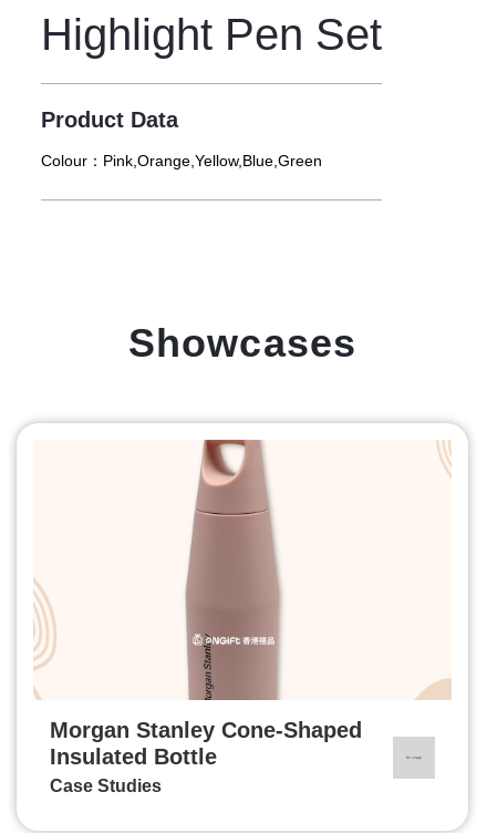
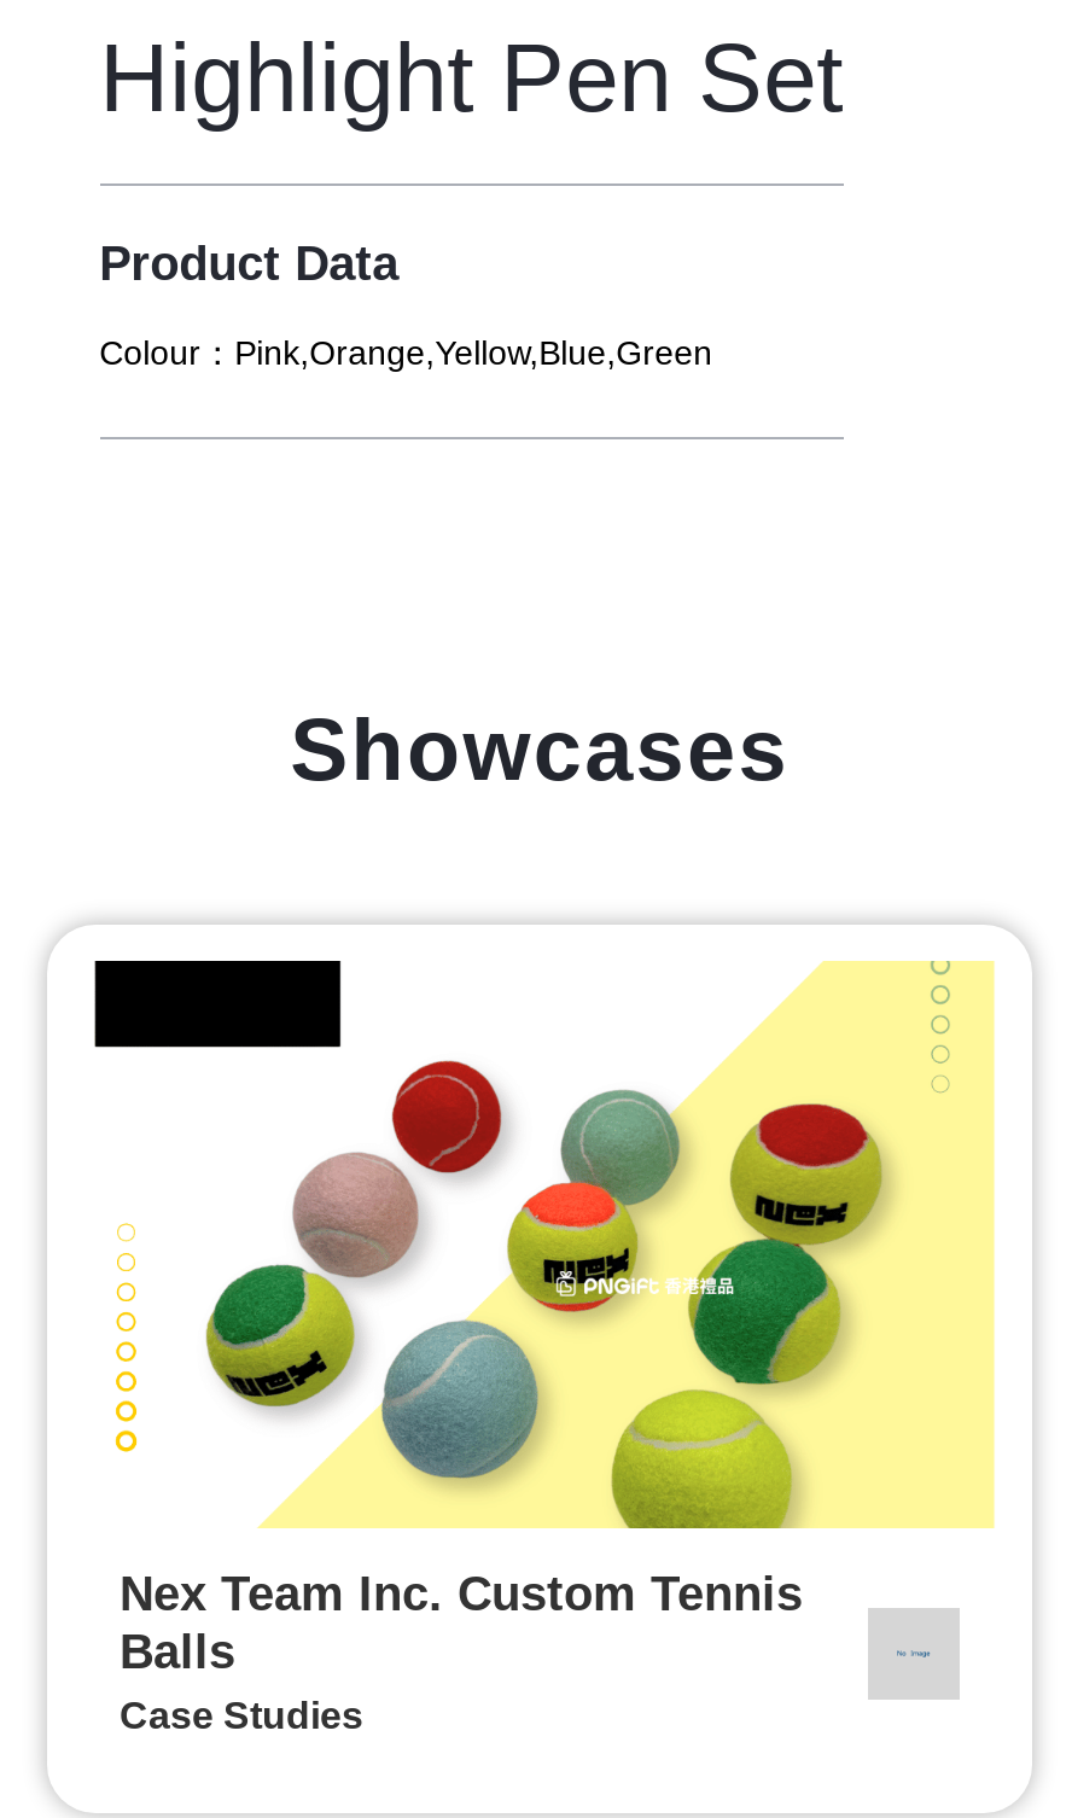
- [image]
- Morgan Stanley Cone-Shaped
- Insulated Bottle
+ [image]
+ Nex Team Inc. Custom Tennis
+ Balls
